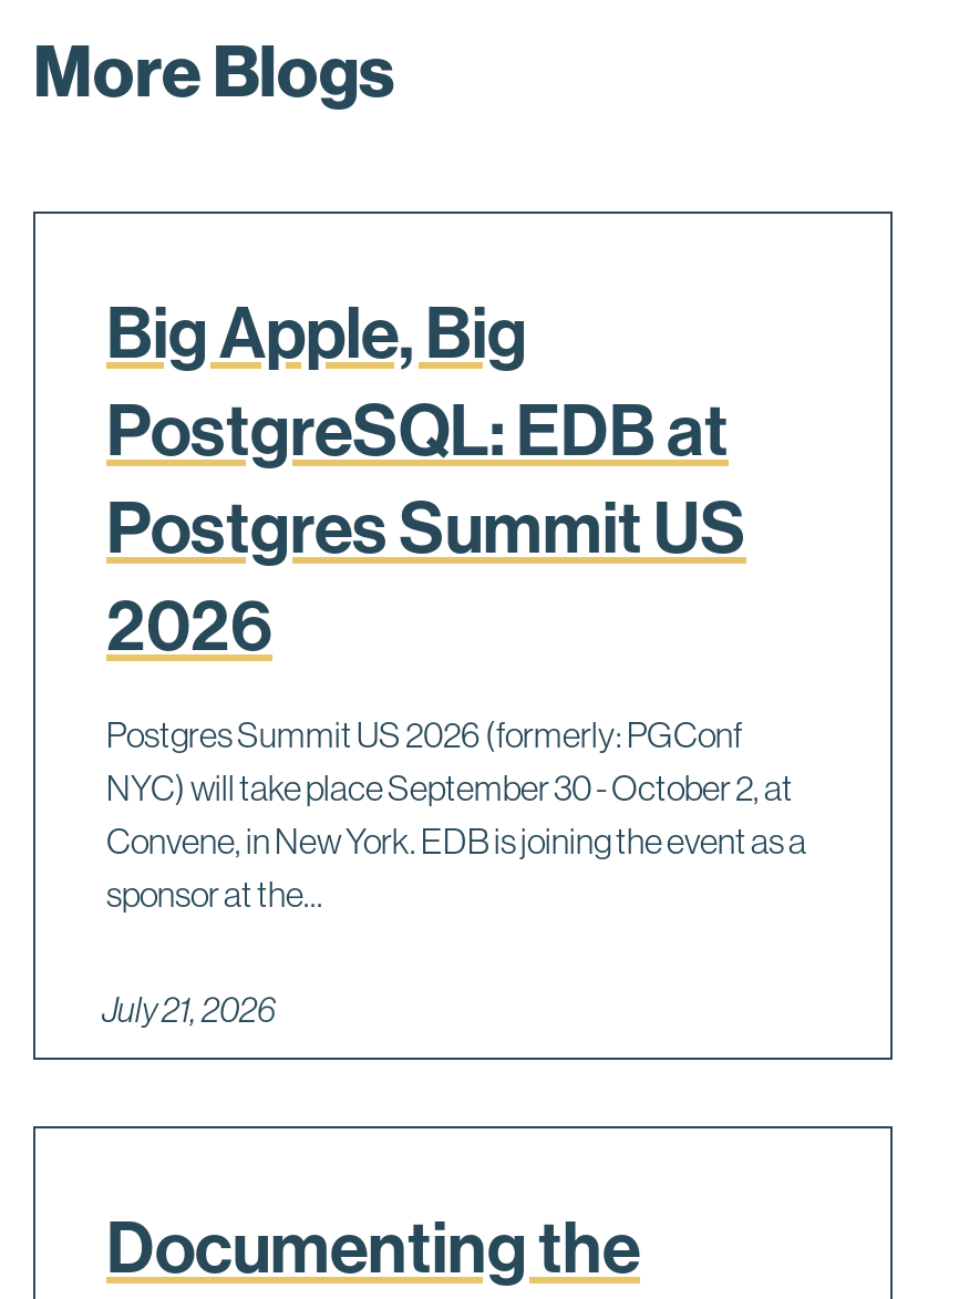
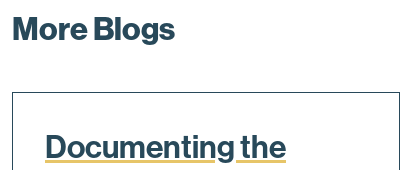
- Big Apple, Big
- PostgreSQL: EDB at
- Postgres Summit US
- 2026
- Postgres Summit US 2026 (formerly: PGConf
- NYC) will take place September 30 - October 2, at
- Convene, in New York. EDB is joining the event as a
- sponsor at the...
- July 21, 2026
